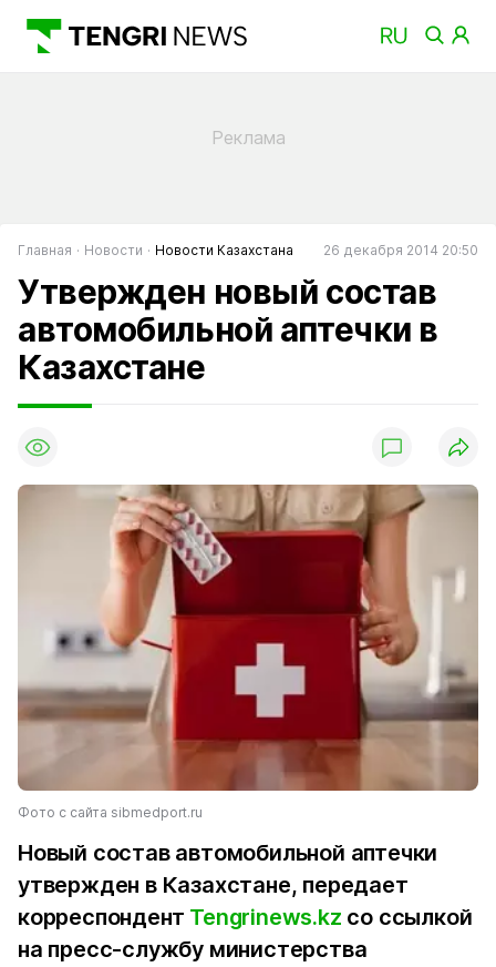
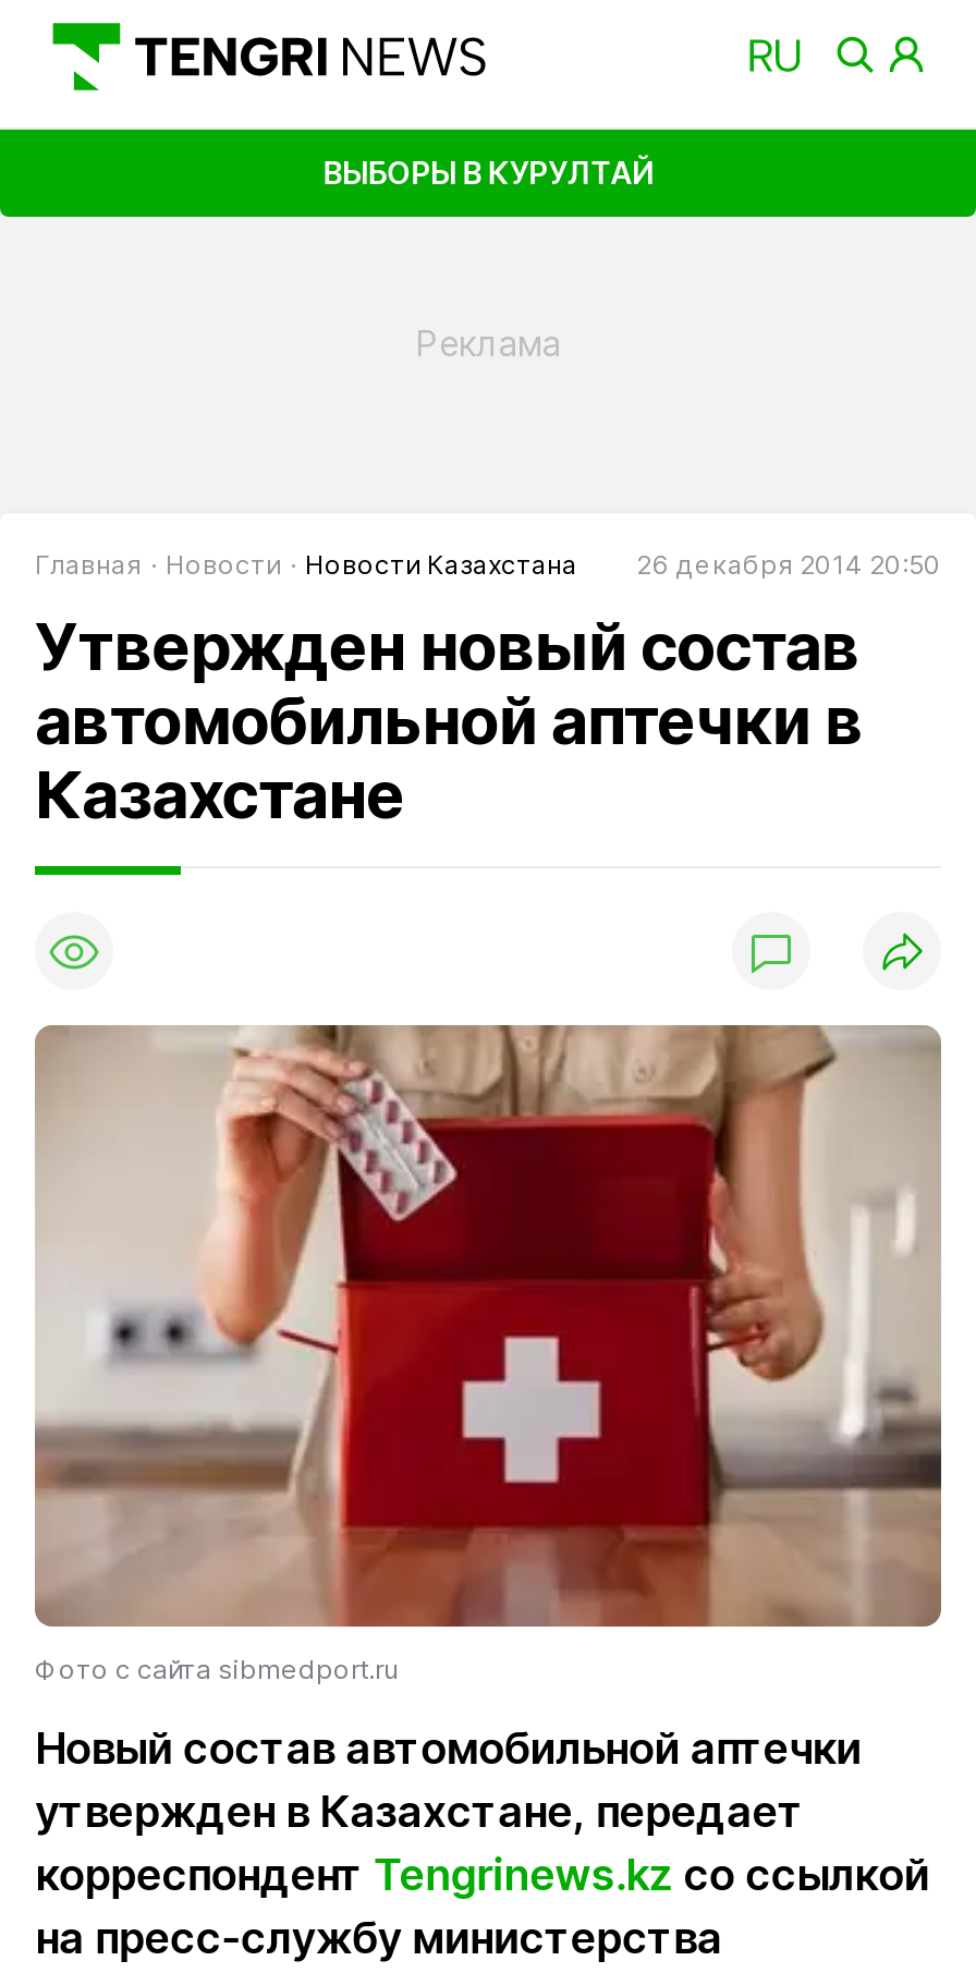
+ ВЫБОРЫ В КУРУЛТАЙ
